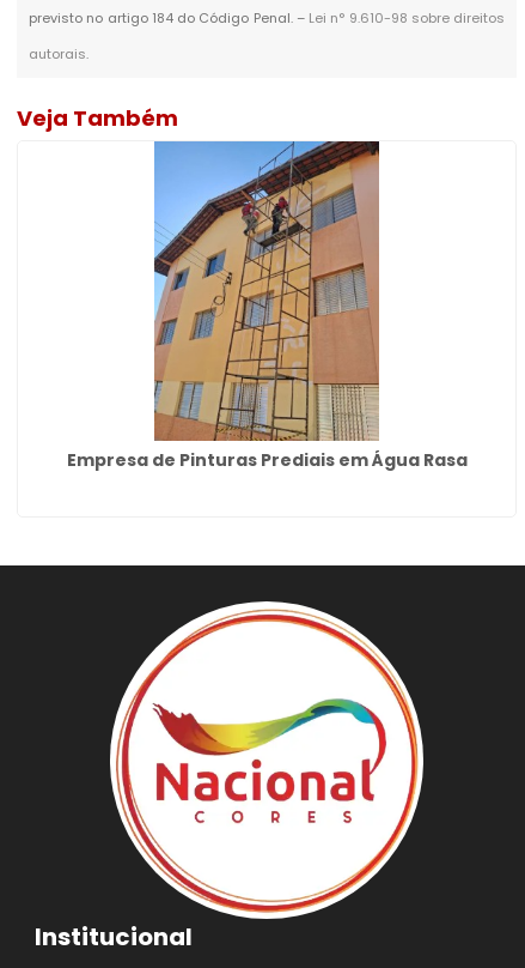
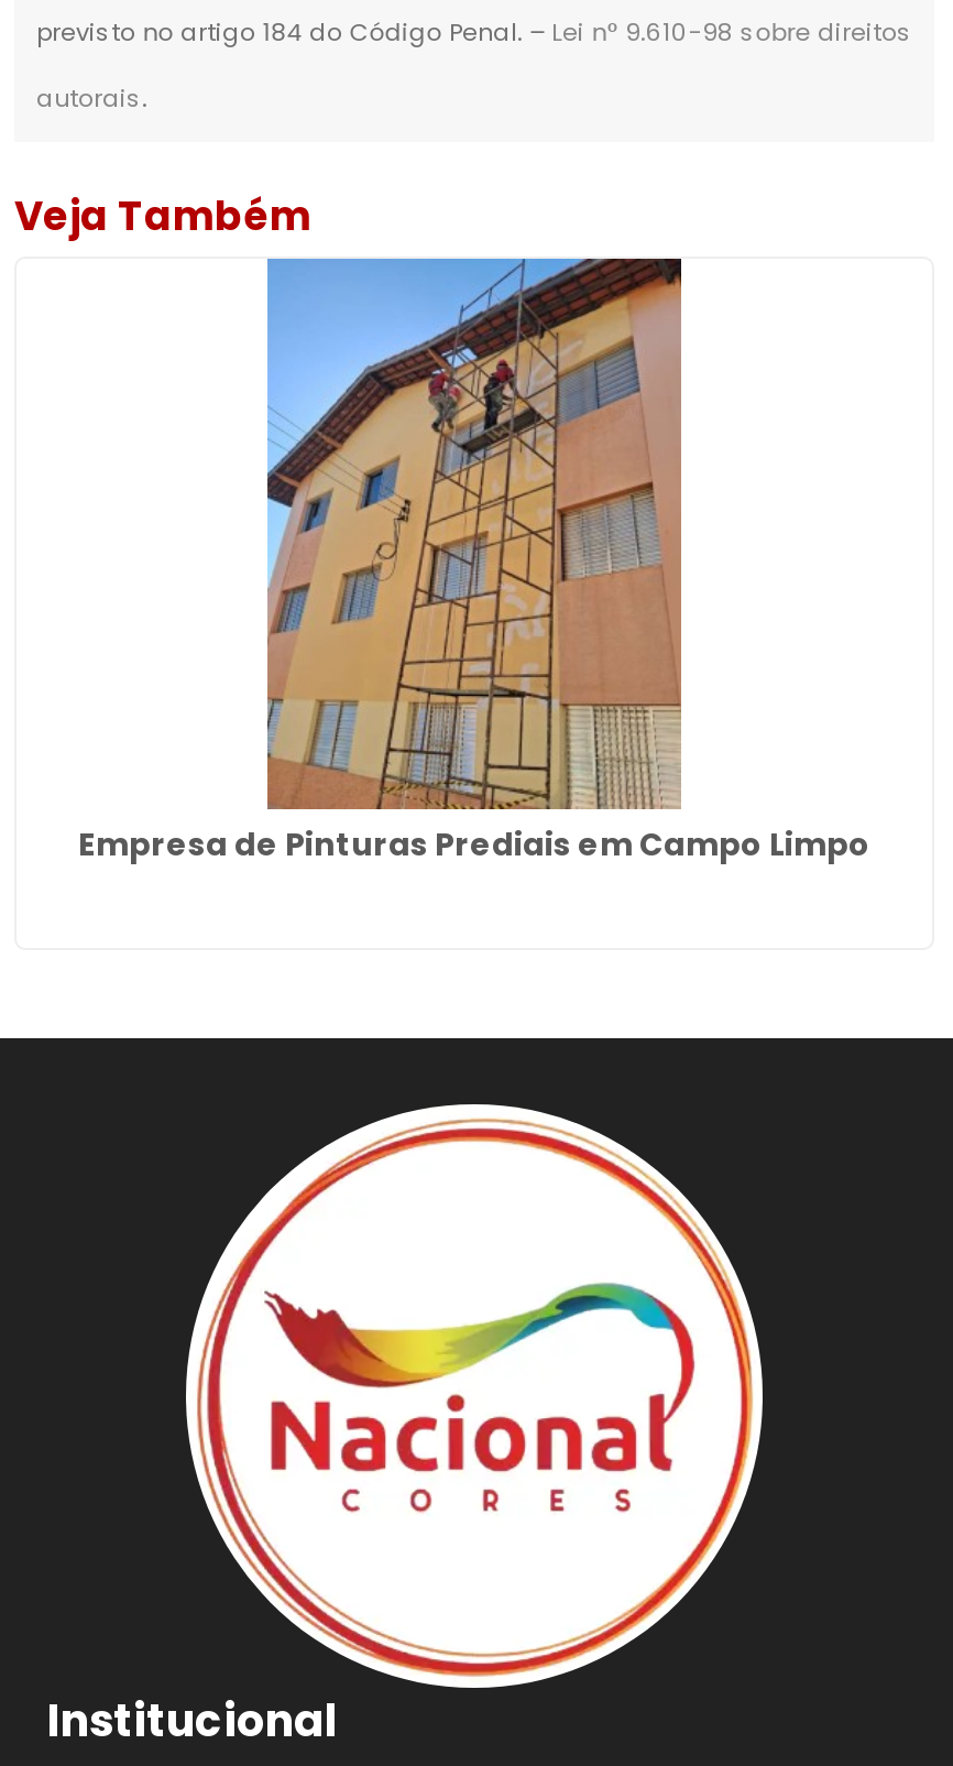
- Empresa de Pinturas Prediais em Água Rasa
+ Empresa de Pinturas Prediais em Campo Limpo
